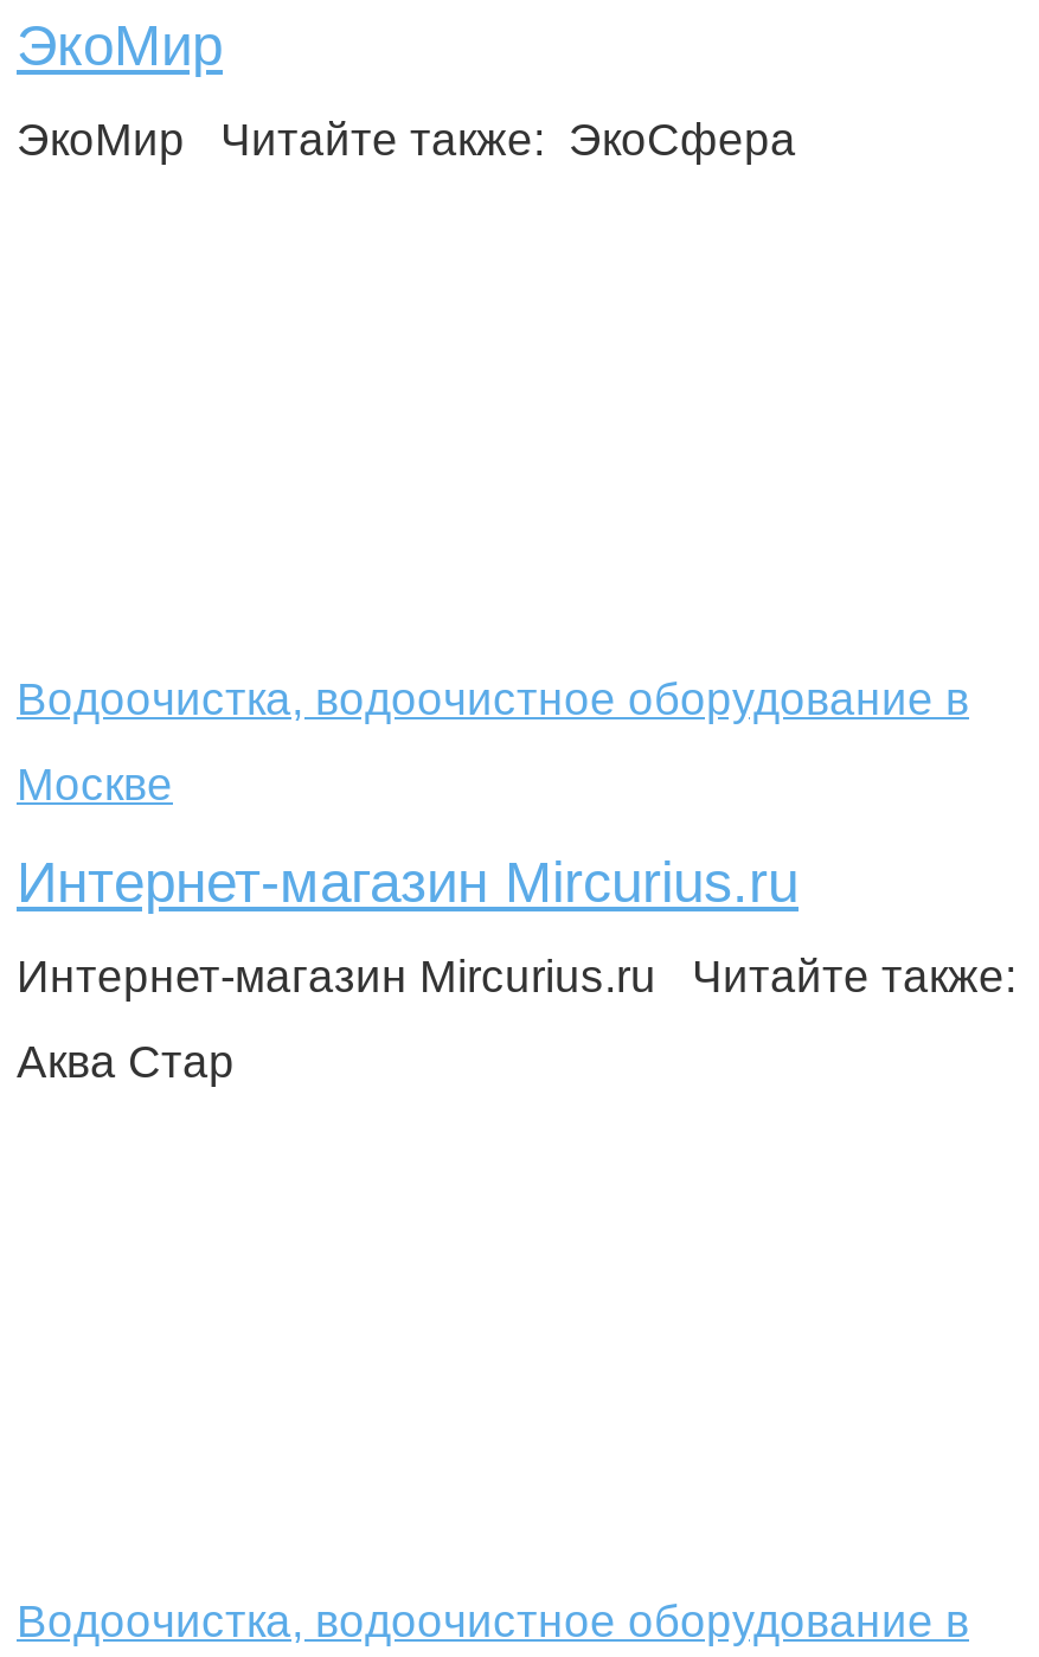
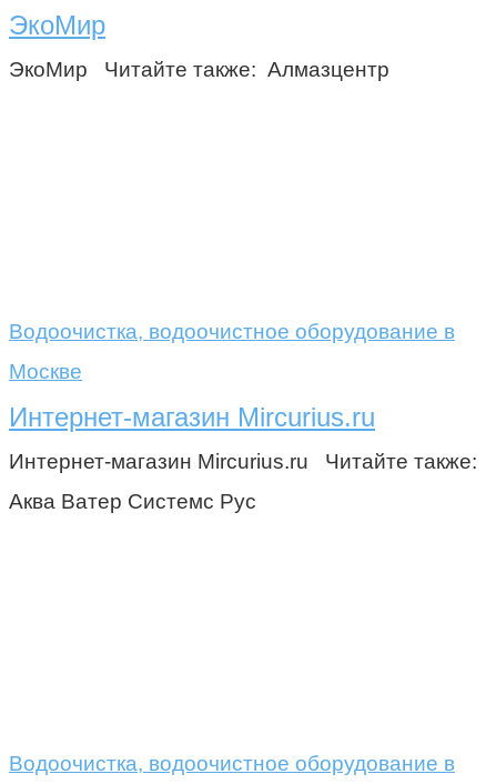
- ЭкоМир Читайте также: ЭкоСфера
+ ЭкоМир Читайте также: Алмазцентр

- Аква Стар
+ Аква Ватер Системс Рус
